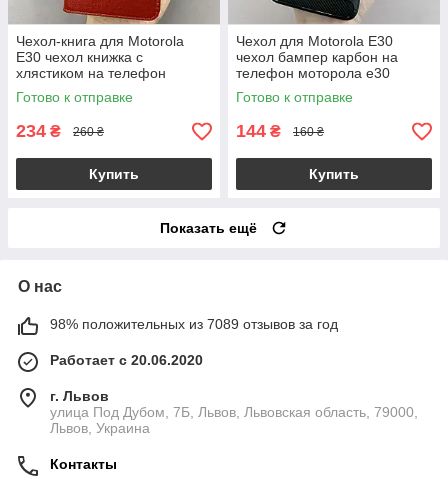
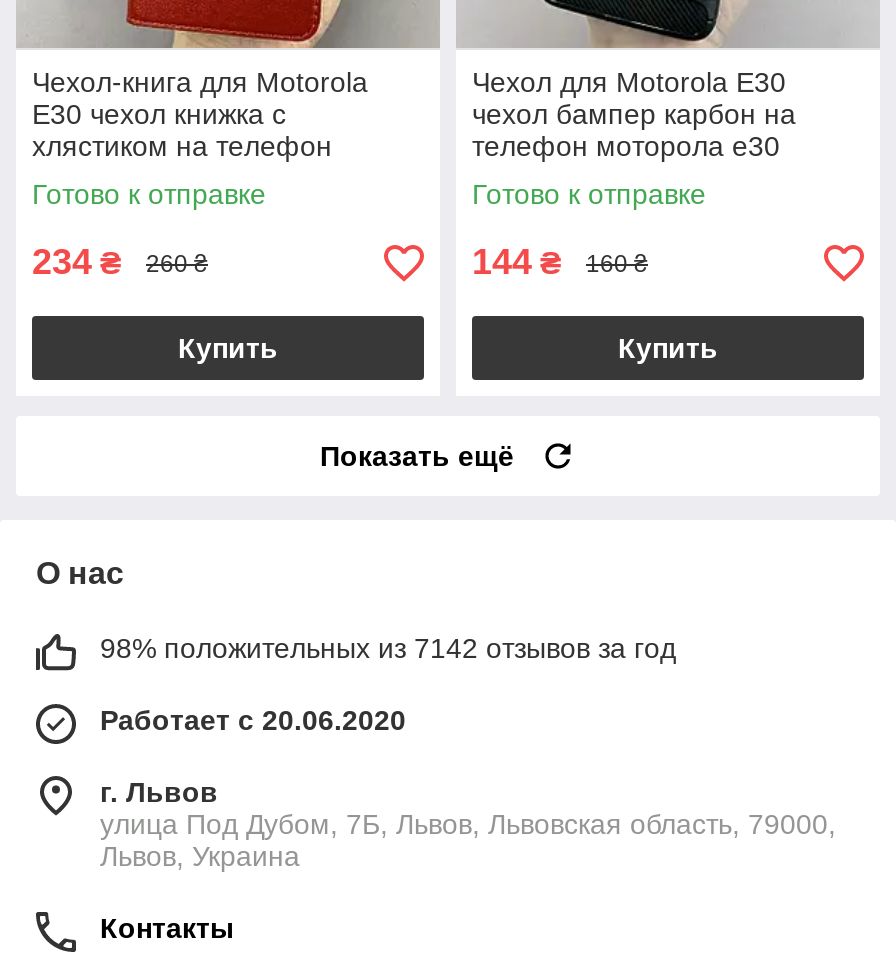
- 98% положительных из 7089 отзывов за год
+ 98% положительных из 7142 отзывов за год
